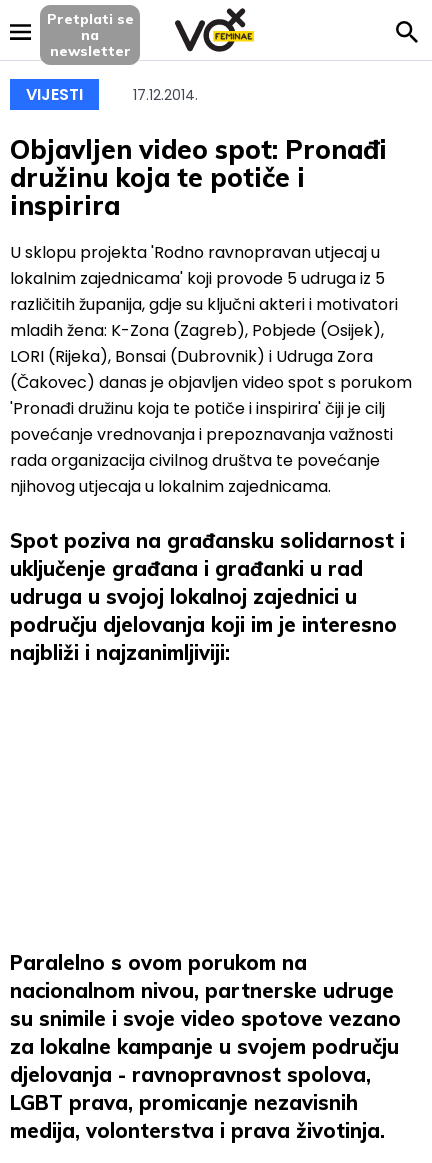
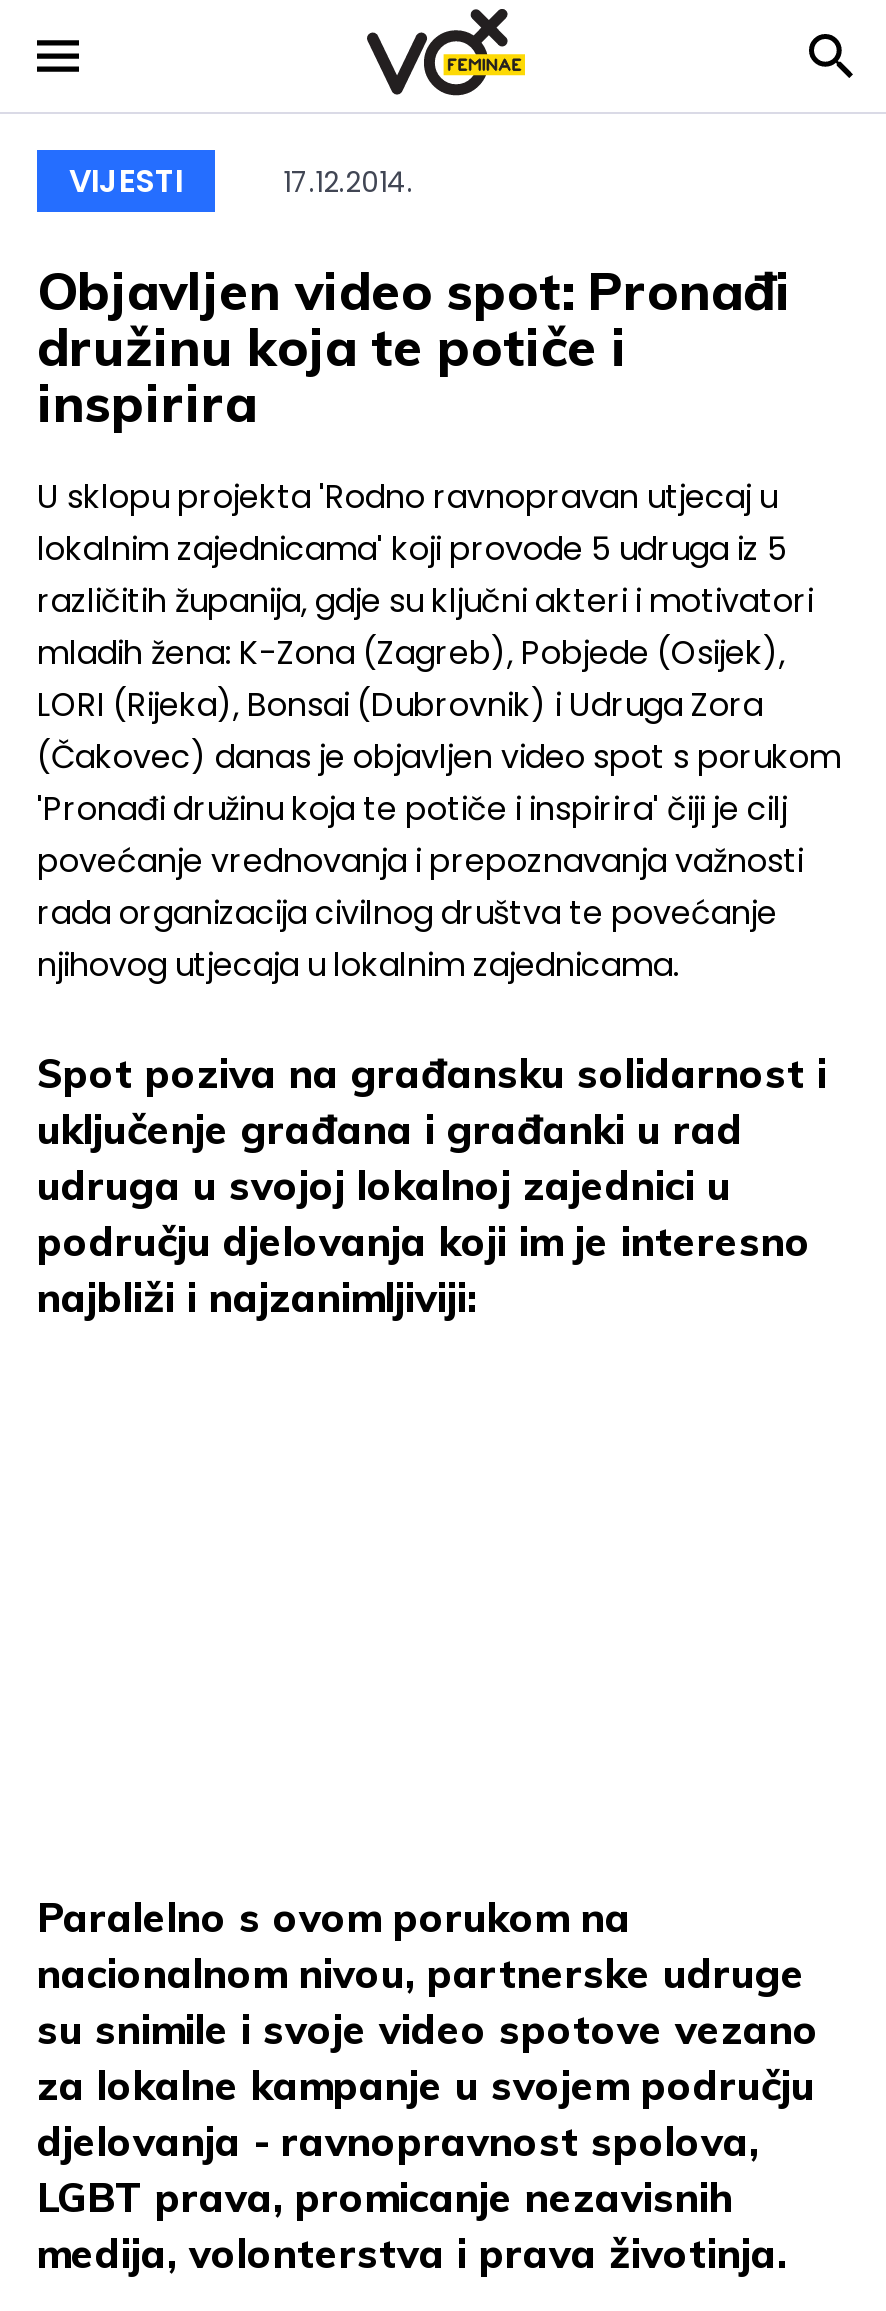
- Pretplati se
- na
- newsletter
